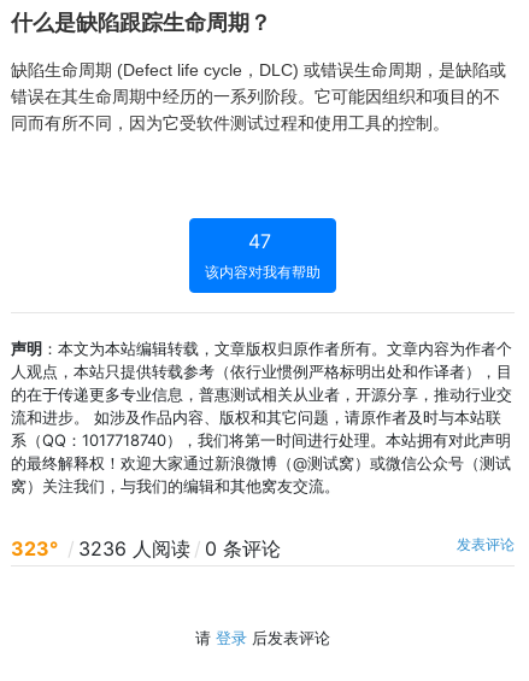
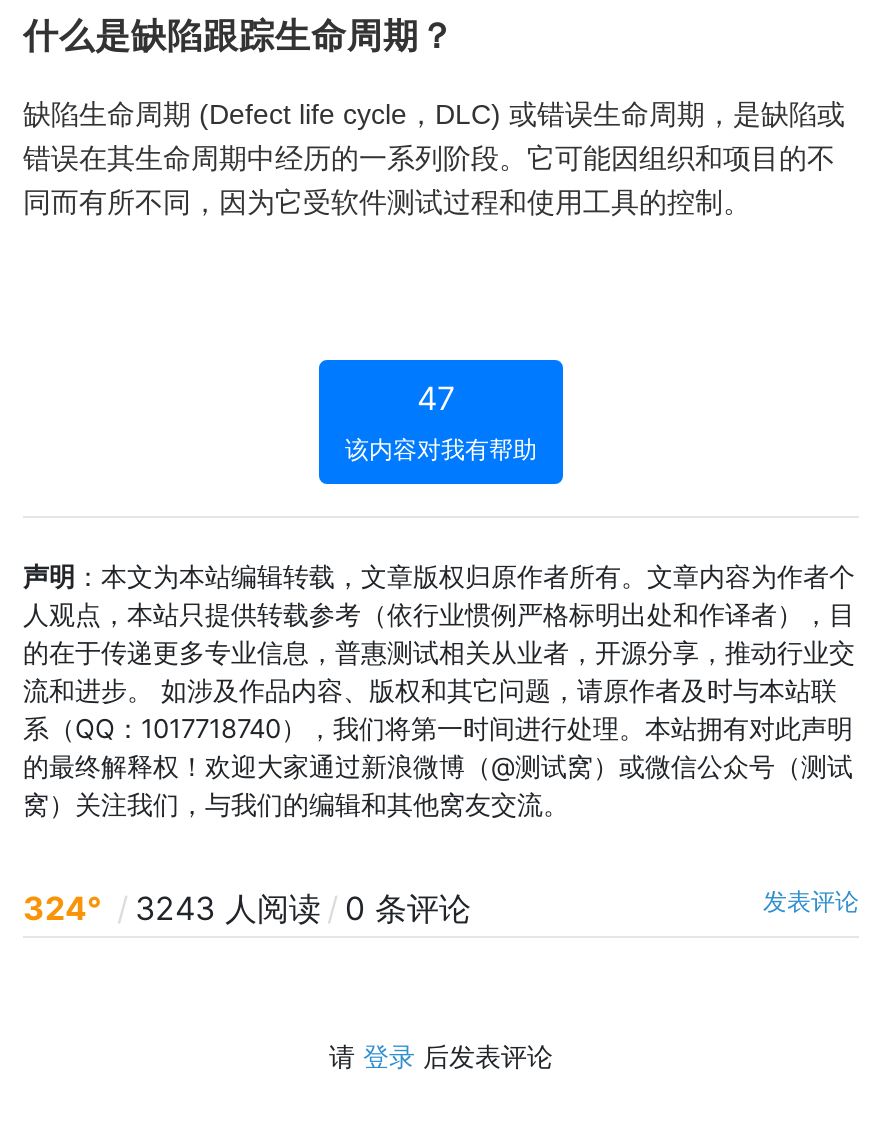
- 323° / 3236 人阅读 / 0 条评论
+ 324° / 3243 人阅读 / 0 条评论
